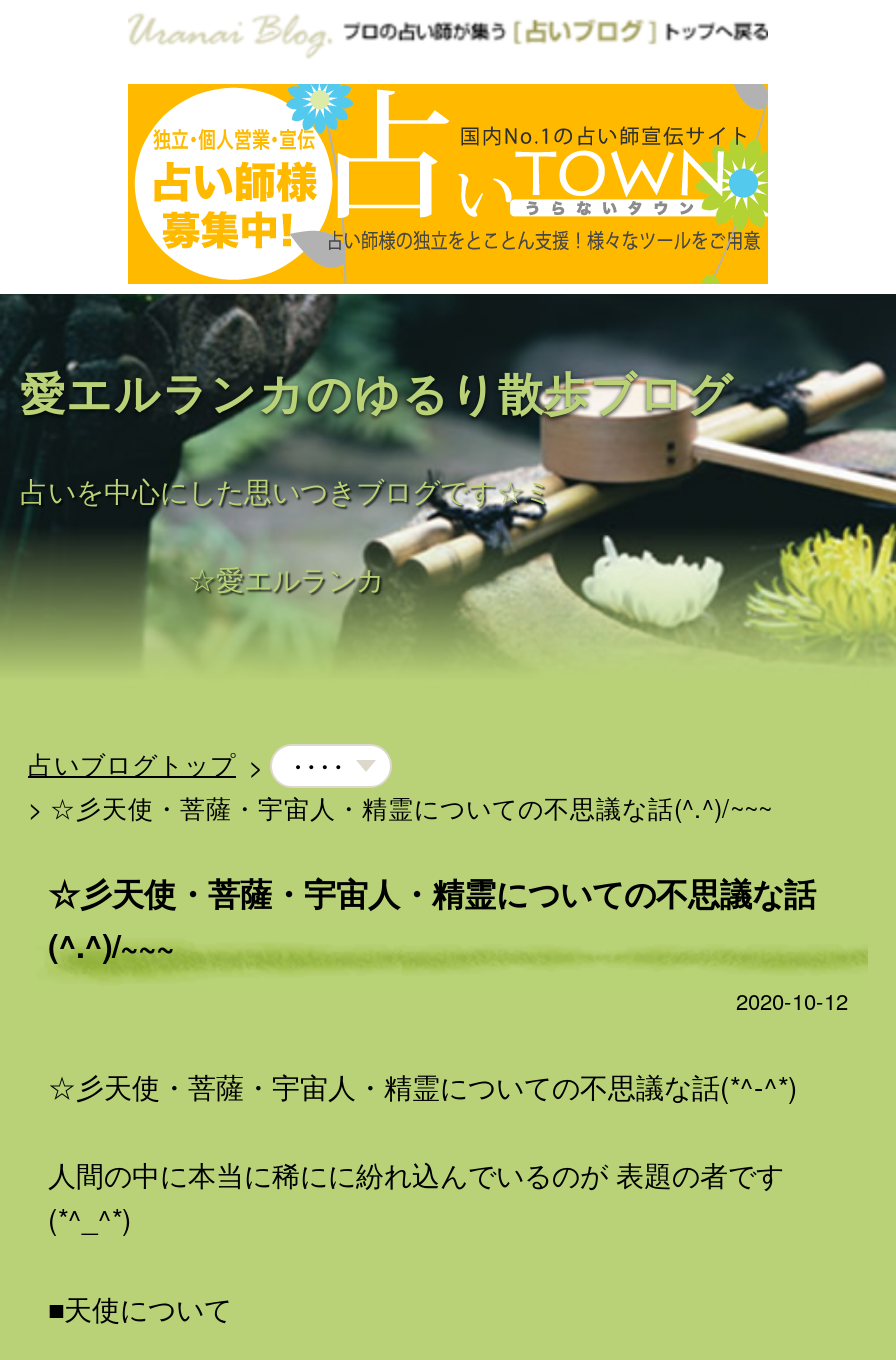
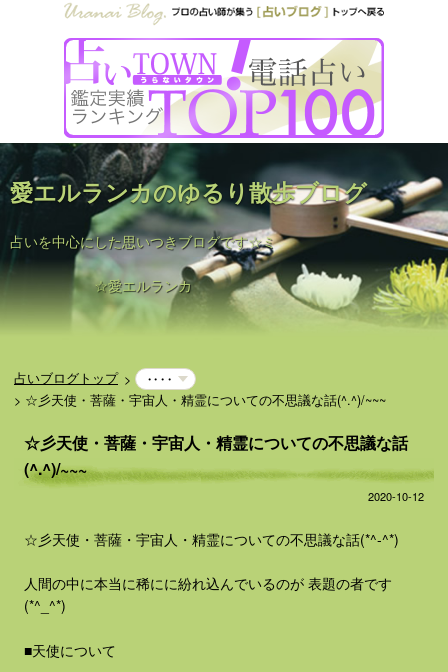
- [image]
+ [image]
